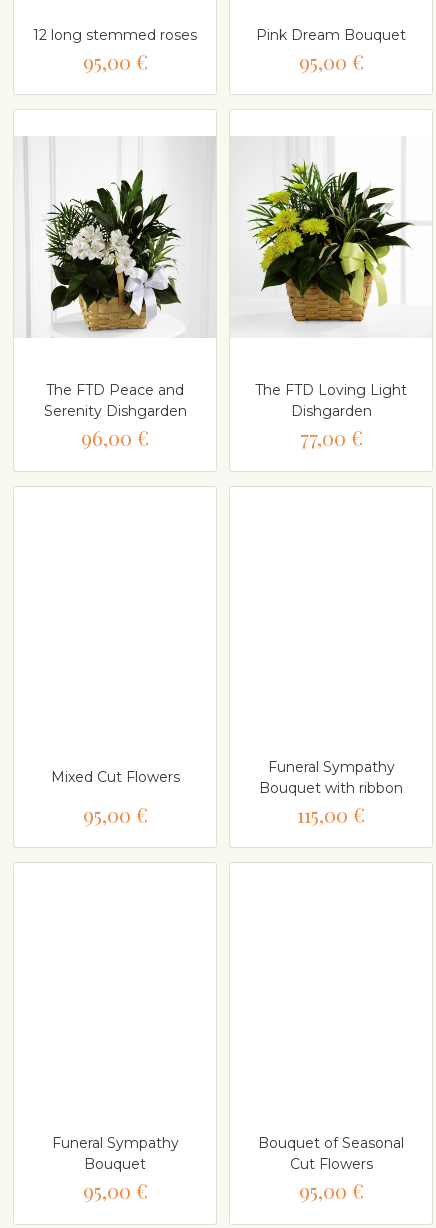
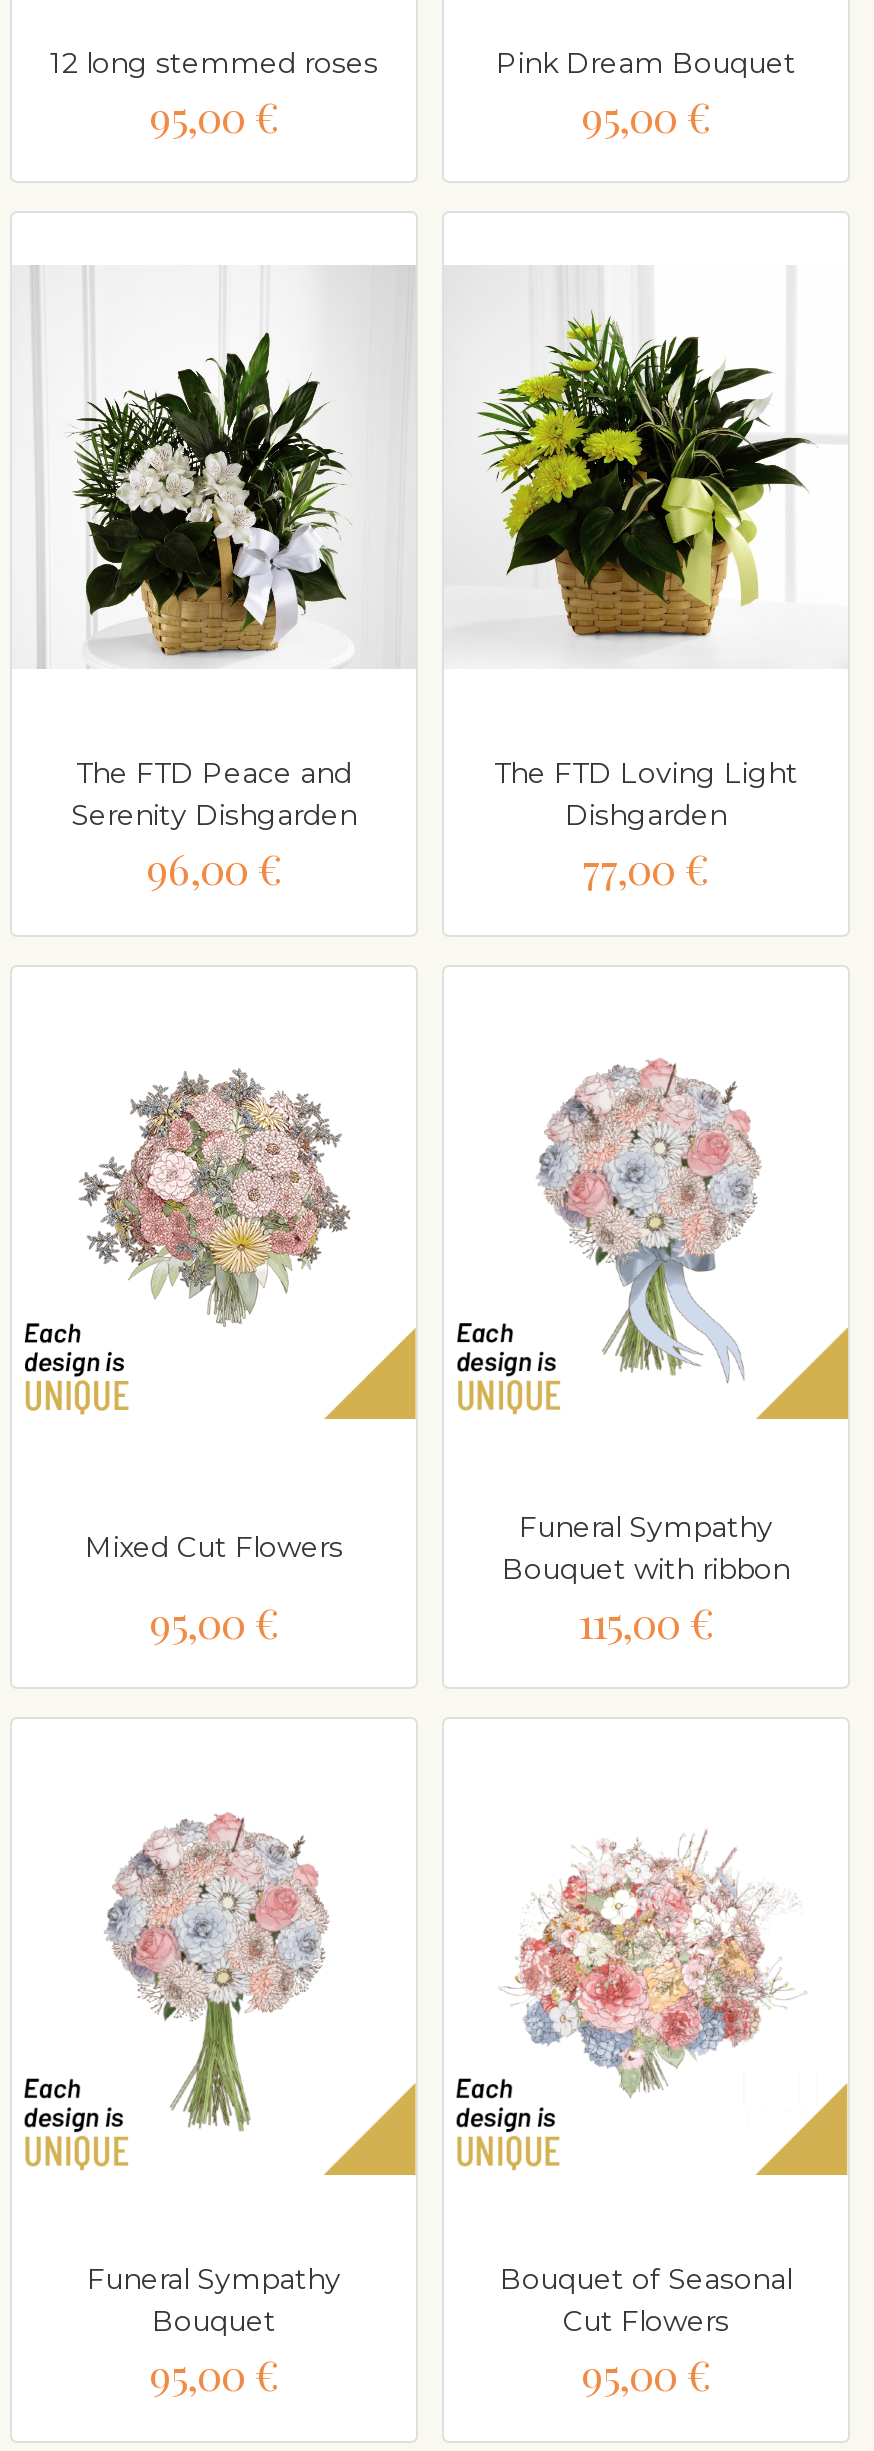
+ [image]

+ [image]

+ [image]

+ [image]
